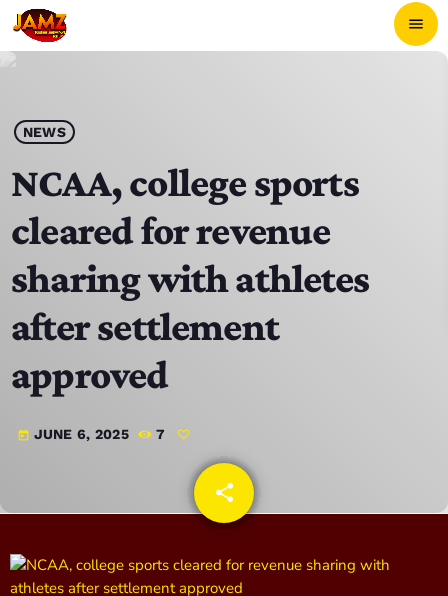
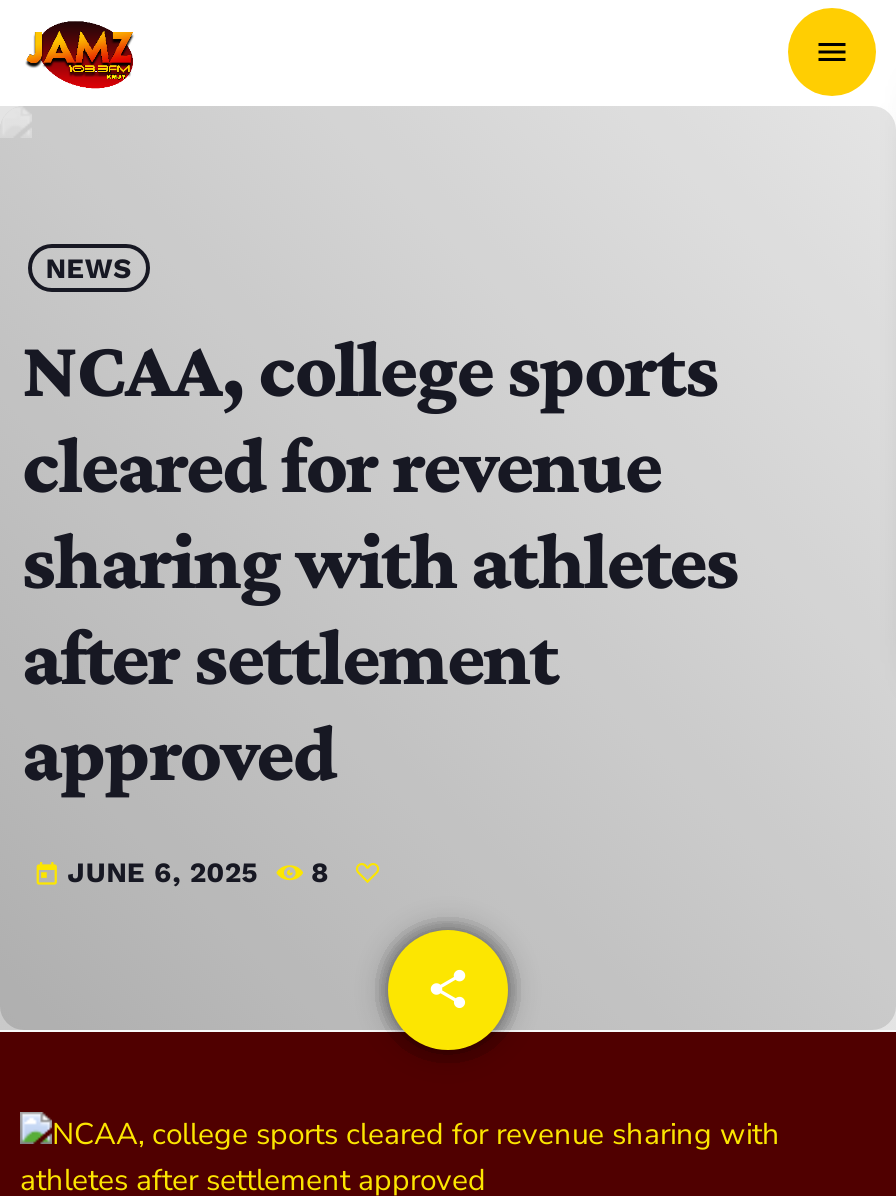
- 7
+ 8
